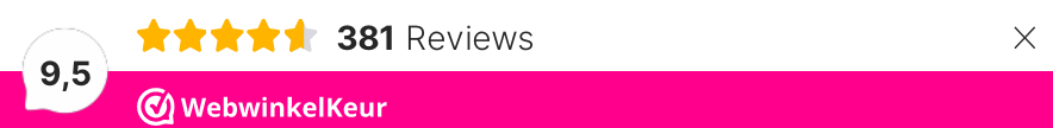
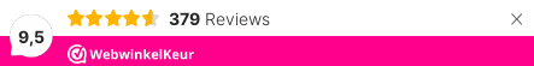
- 381 Reviews
+ 379 Reviews
